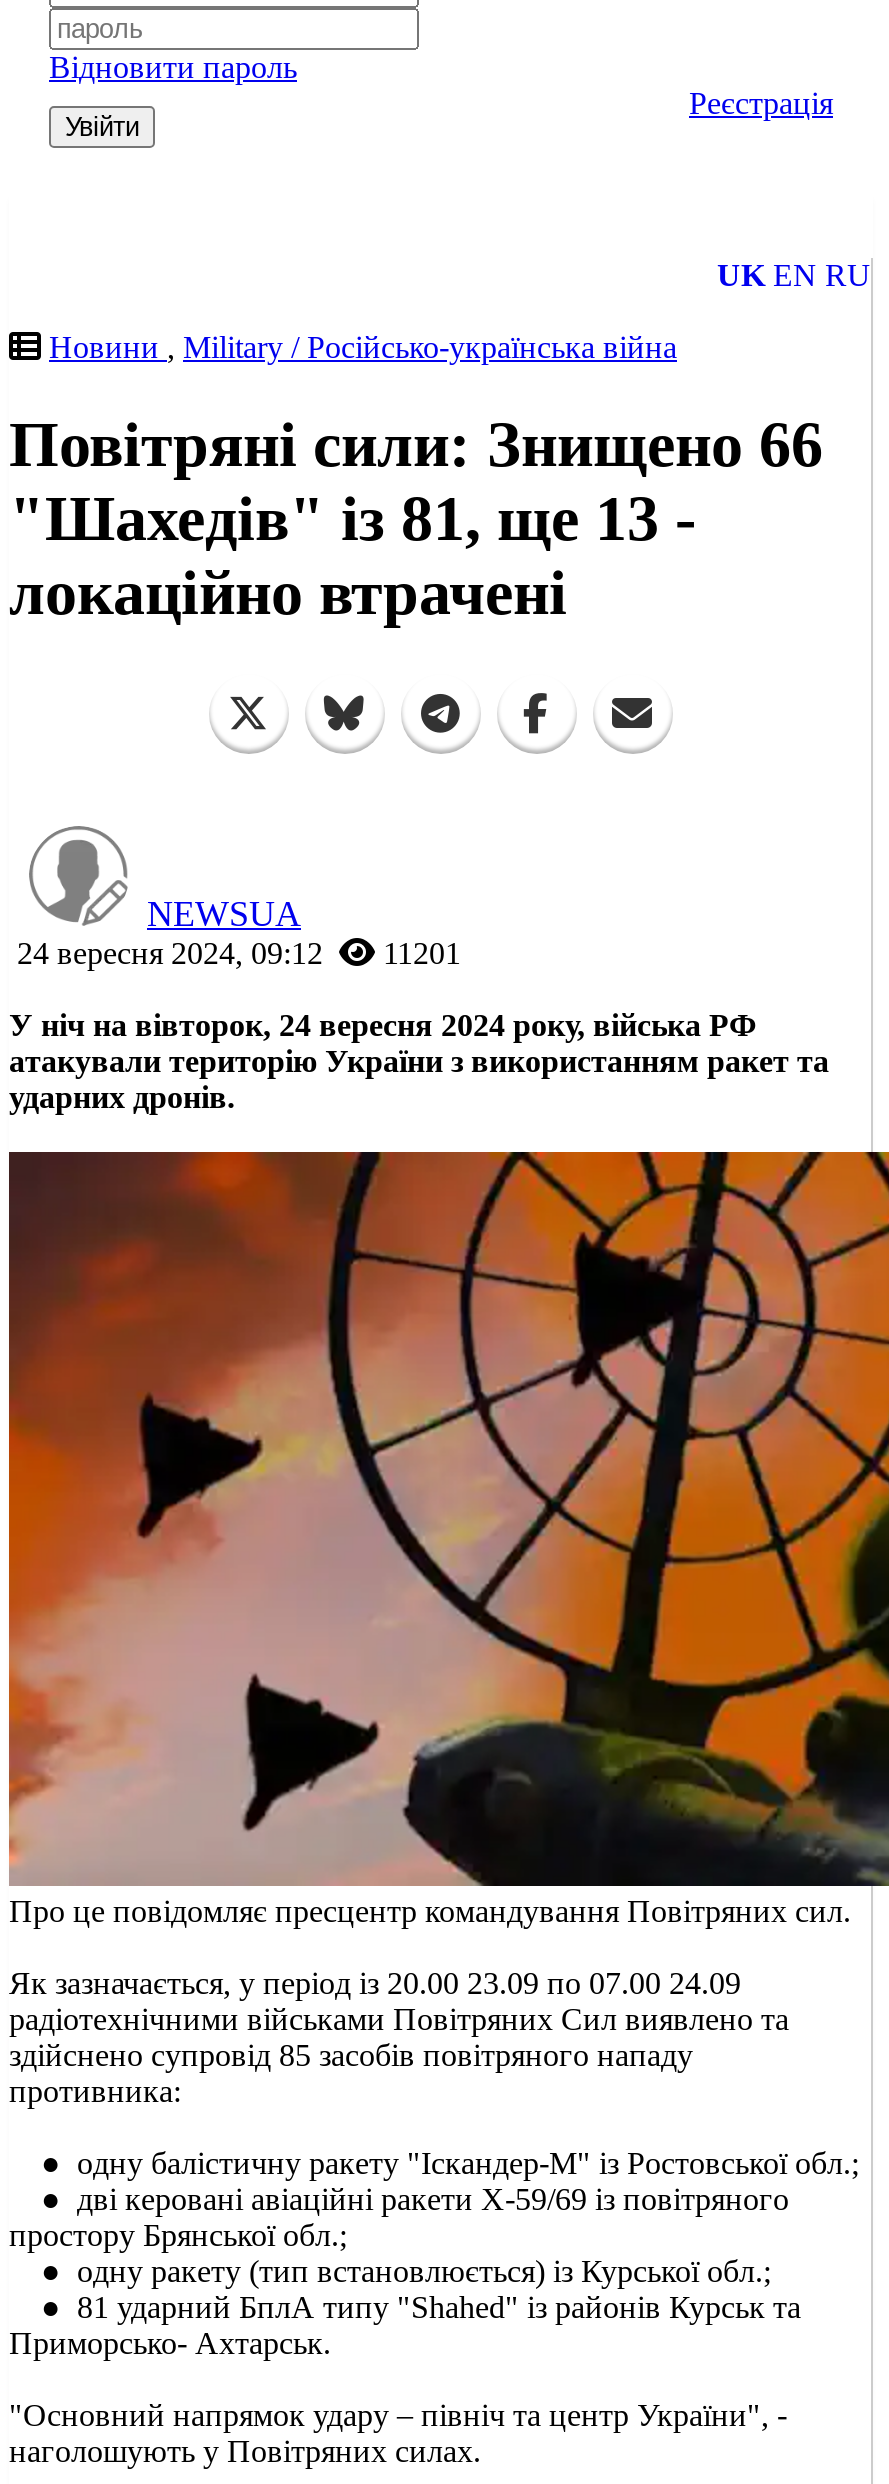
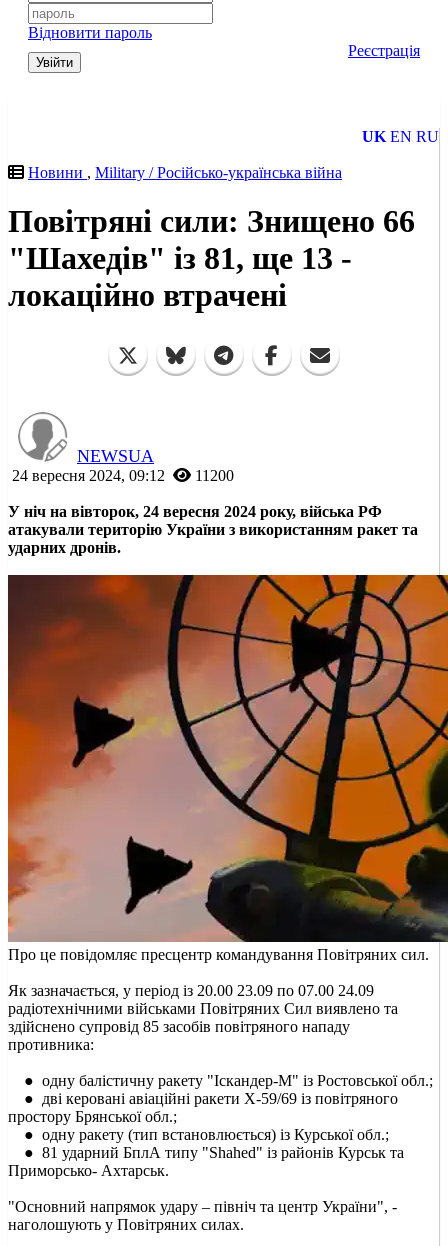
- 24 вересня 2024, 09:12 11201
+ 24 вересня 2024, 09:12 11200
